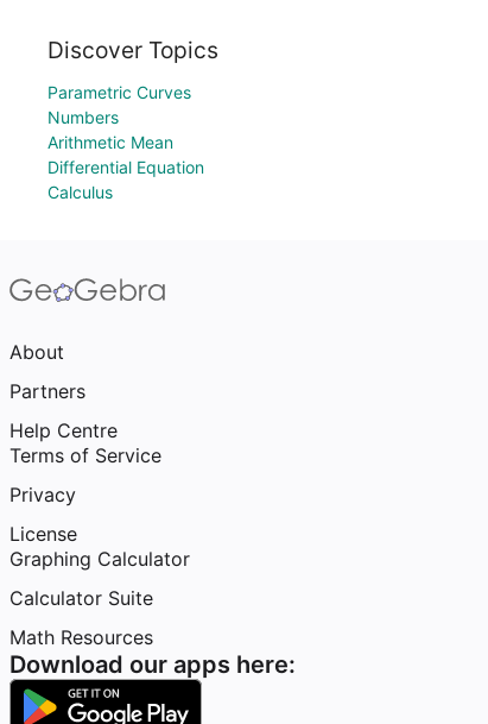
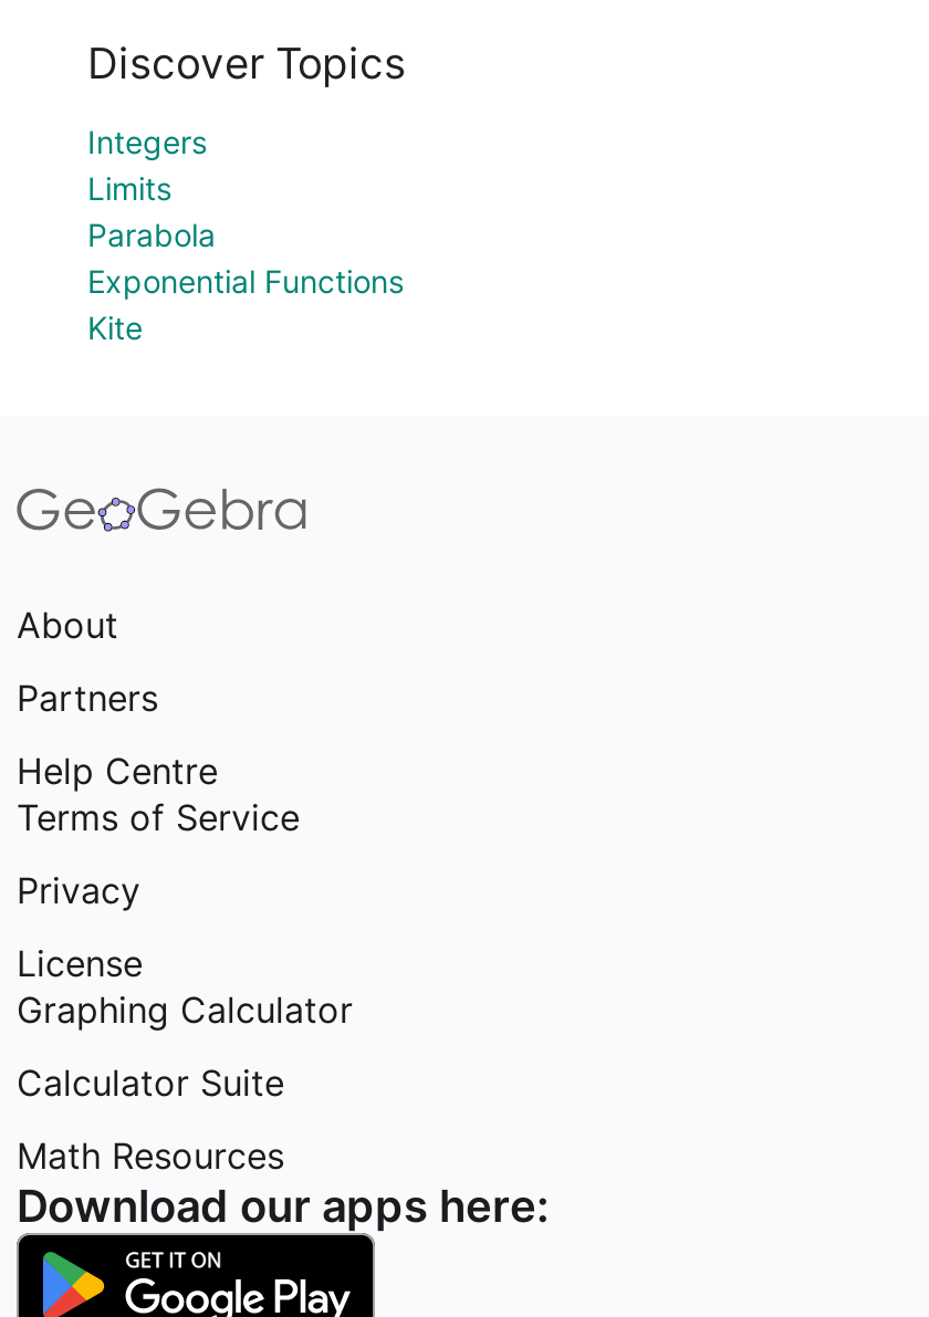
- Parametric Curves
- Numbers
- Arithmetic Mean
- Differential Equation
- Calculus
+ Integers
+ Limits
+ Parabola
+ Exponential Functions
+ Kite
